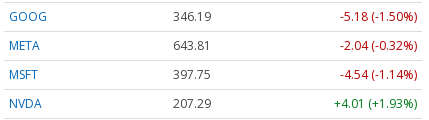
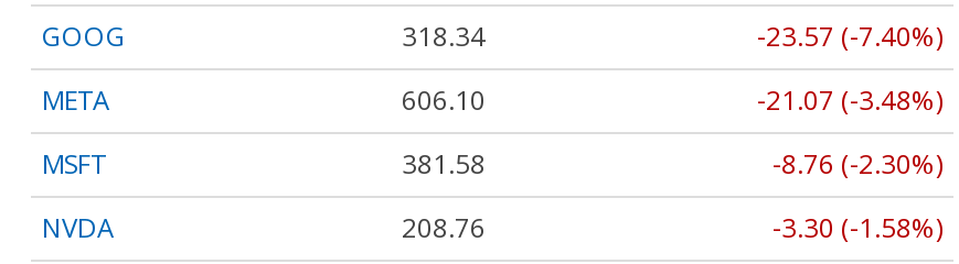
- 346.19
+ 318.34

- -5.18 (-1.50%)
+ -23.57 (-7.40%)

- 643.81
+ 606.10

- -2.04 (-0.32%)
+ -21.07 (-3.48%)

- 397.75
+ 381.58

- -4.54 (-1.14%)
+ -8.76 (-2.30%)

- 207.29
+ 208.76

- +4.01 (+1.93%)
+ -3.30 (-1.58%)
